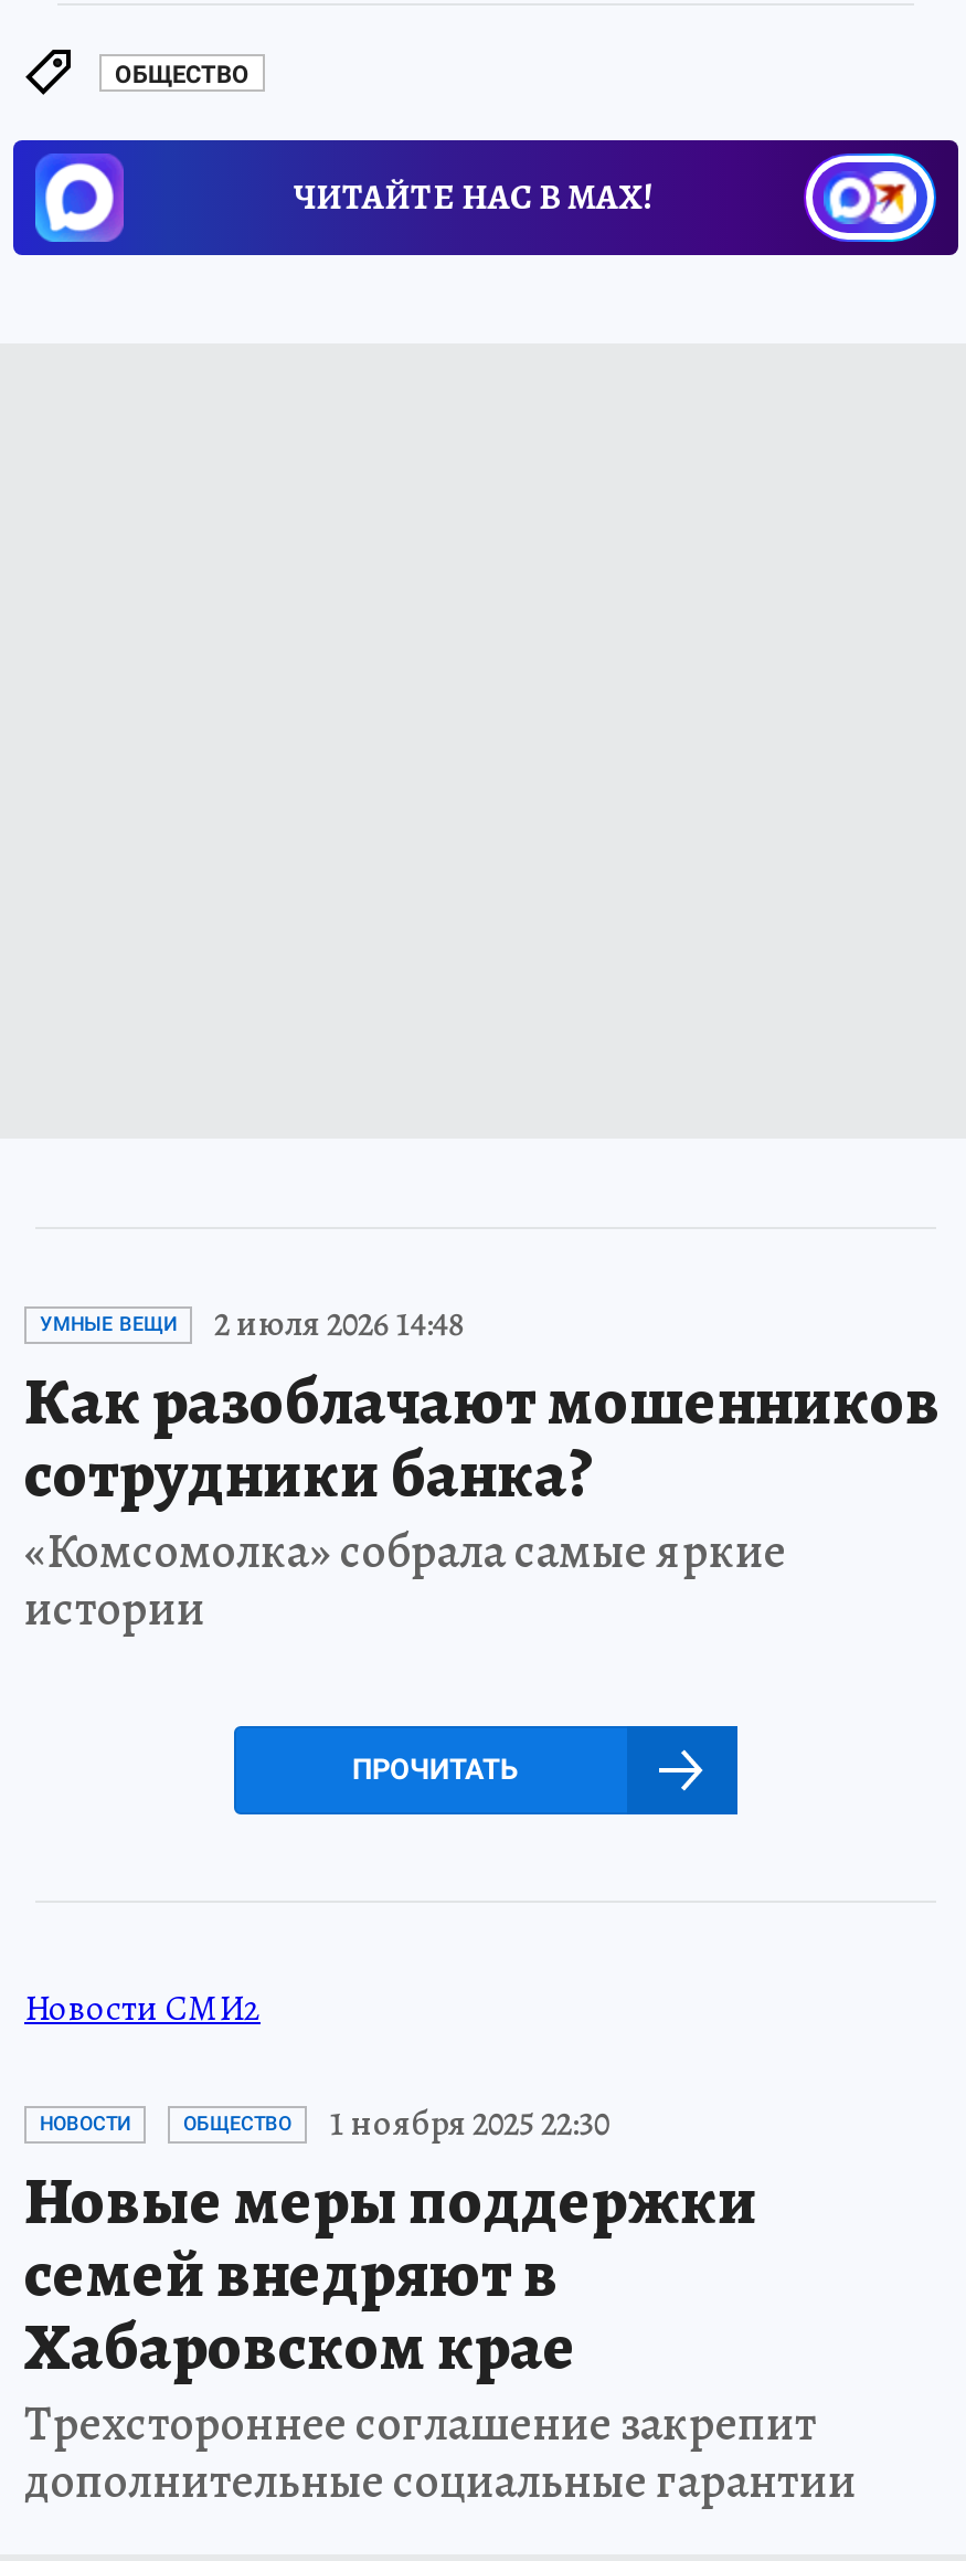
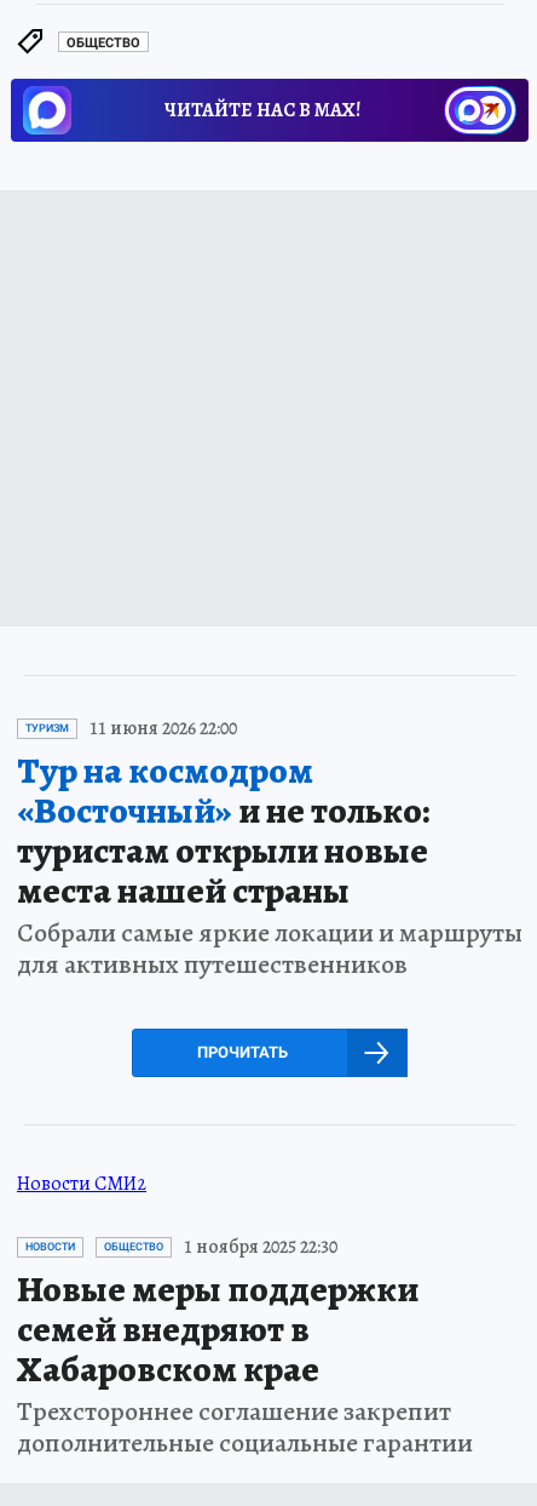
- УМНЫЕ ВЕЩИ
- 2 июля 2026 14:48
- Как разоблачают мошенников
- сотрудники банка?
- «Комсомолка» собрала самые яркие
- истории
+ ТУРИЗМ
+ 11 июня 2026 22:00
+ Тур на космодром
+ «Восточный»и не только:
+ туристам открыли новые
+ места нашей страны
+ Собрали самые яркие локации и маршруты
+ для активных путешественников
